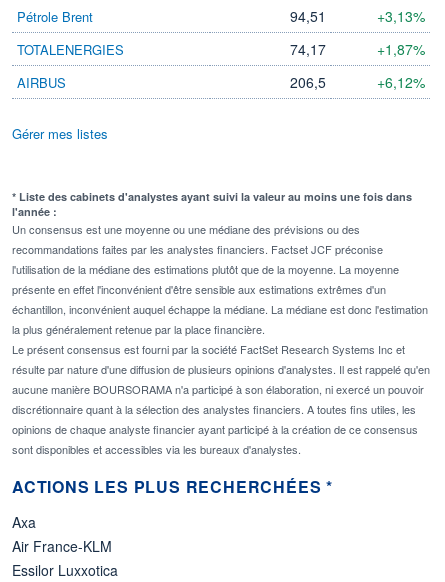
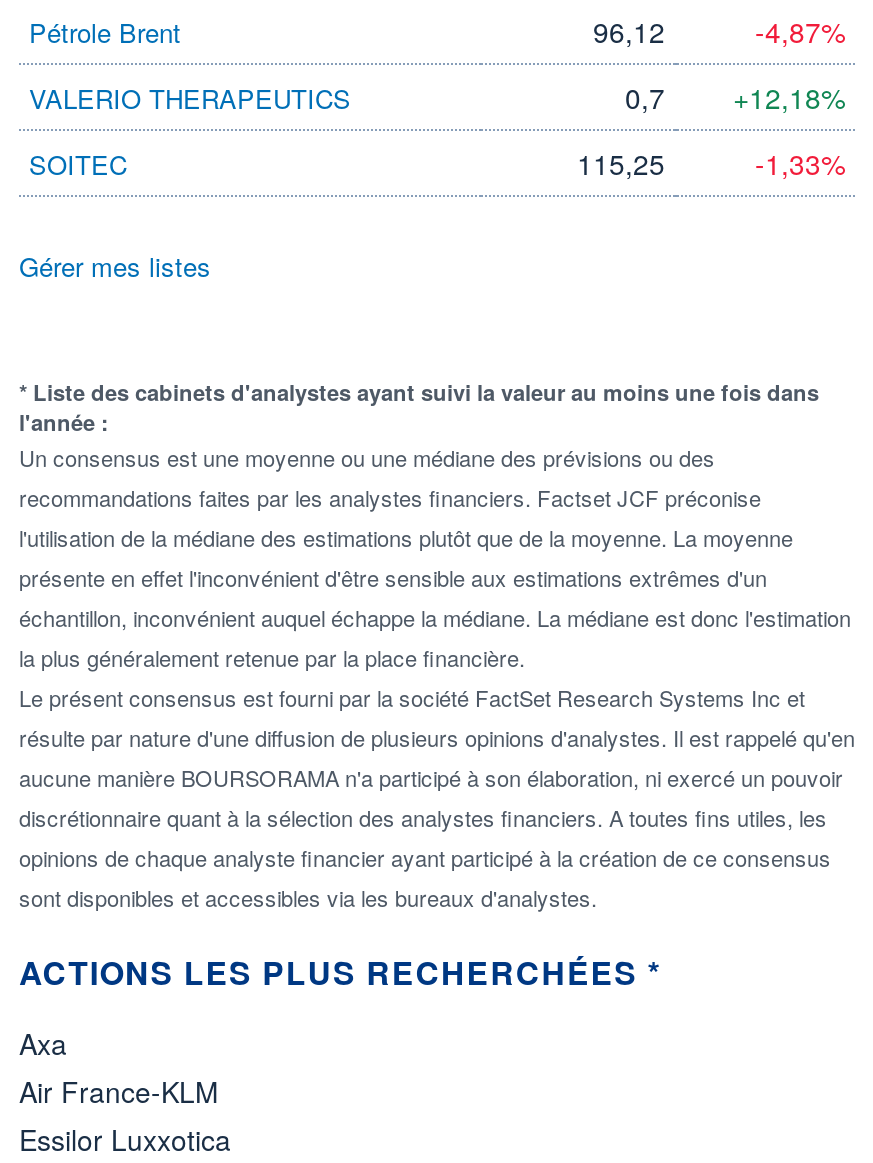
- 94,51
- +3,13%
+ 96,12
+ -4,87%

- TOTALENERGIES
- 74,17
- +1,87%
+ VALERIO THERAPEUTICS
+ 0,7
+ +12,18%

- AIRBUS
- 206,5
- +6,12%
+ SOITEC
+ 115,25
+ -1,33%
